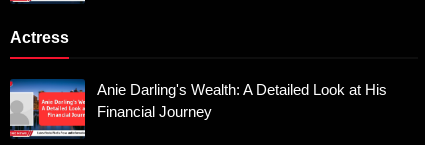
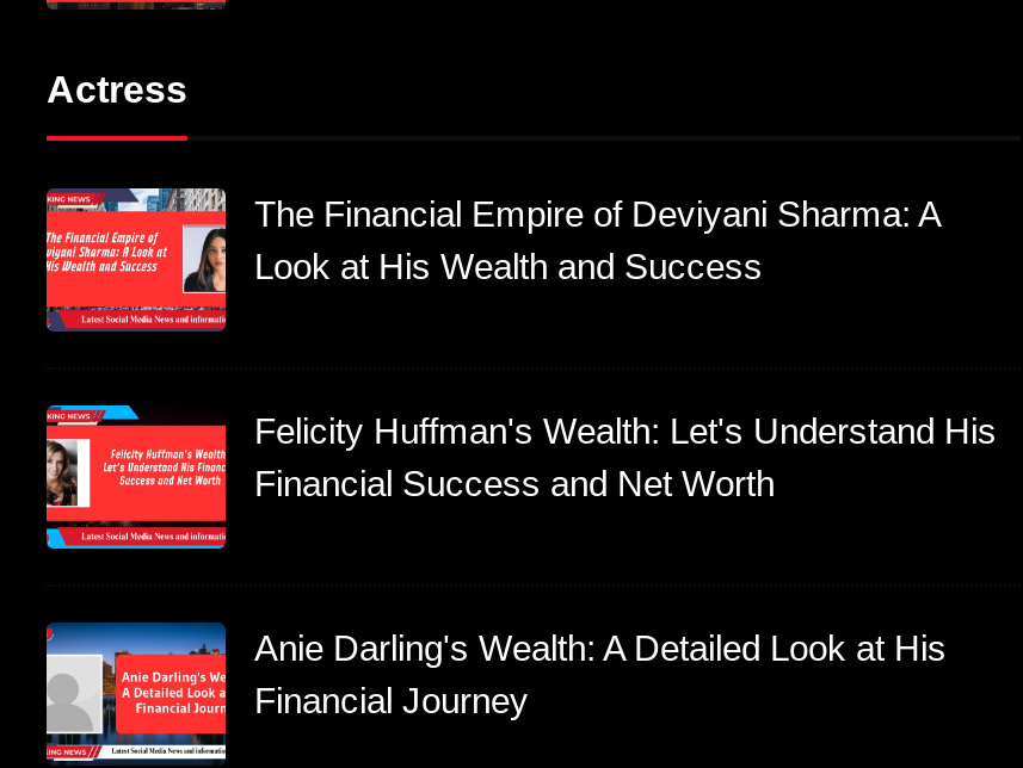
+ [image]
+ Felicity Huffman's Wealth: Let's Understand His
+ Financial Success and Net Worth

+ [image]
+ The Financial Empire of Deviyani Sharma: A
+ Look at His Wealth and Success
